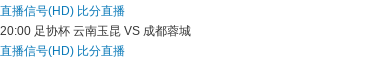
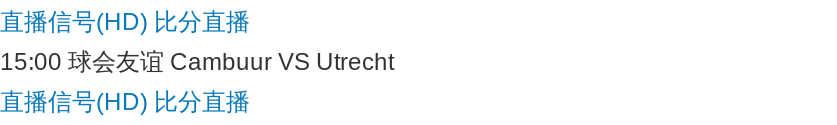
- 20:00 足协杯云南玉昆 VS 成都蓉城
+ 15:00 球会友谊Cambuur VS Utrecht
